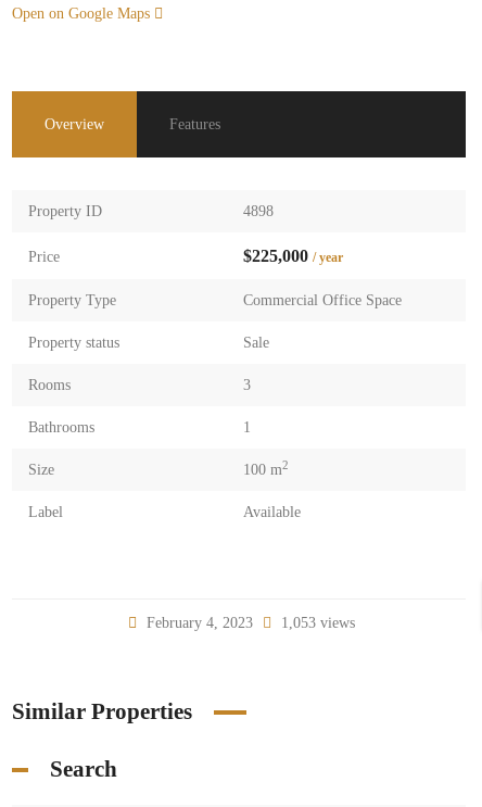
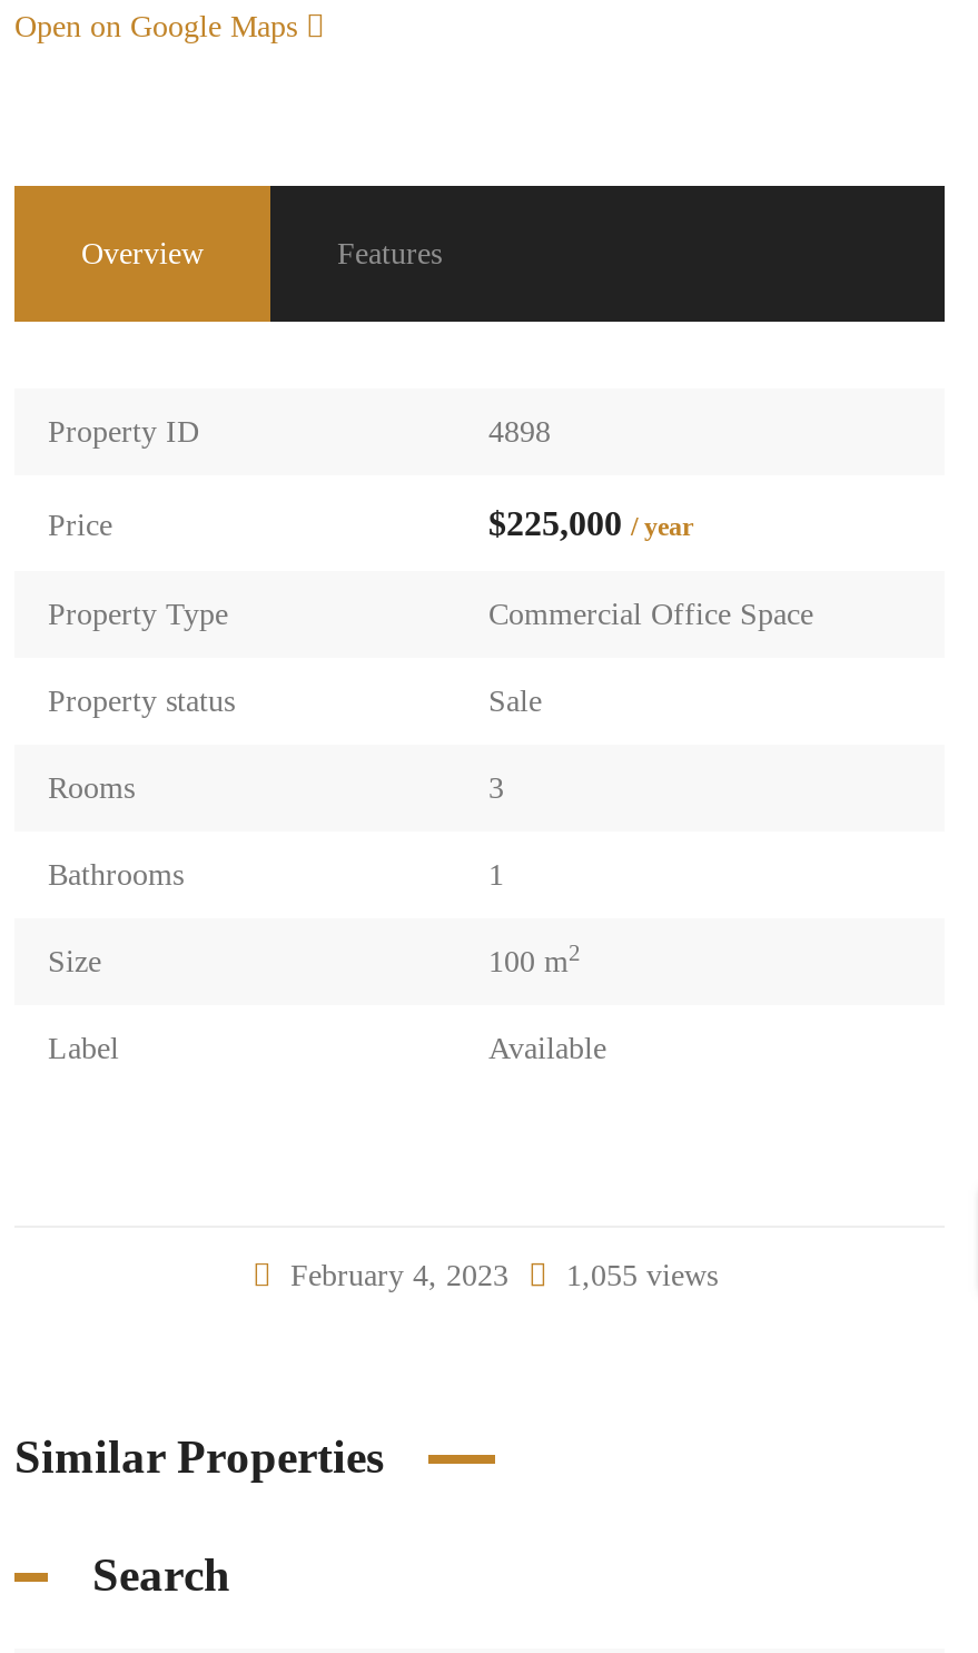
- February 4, 2023 1,053 views
+ February 4, 2023 1,055 views
